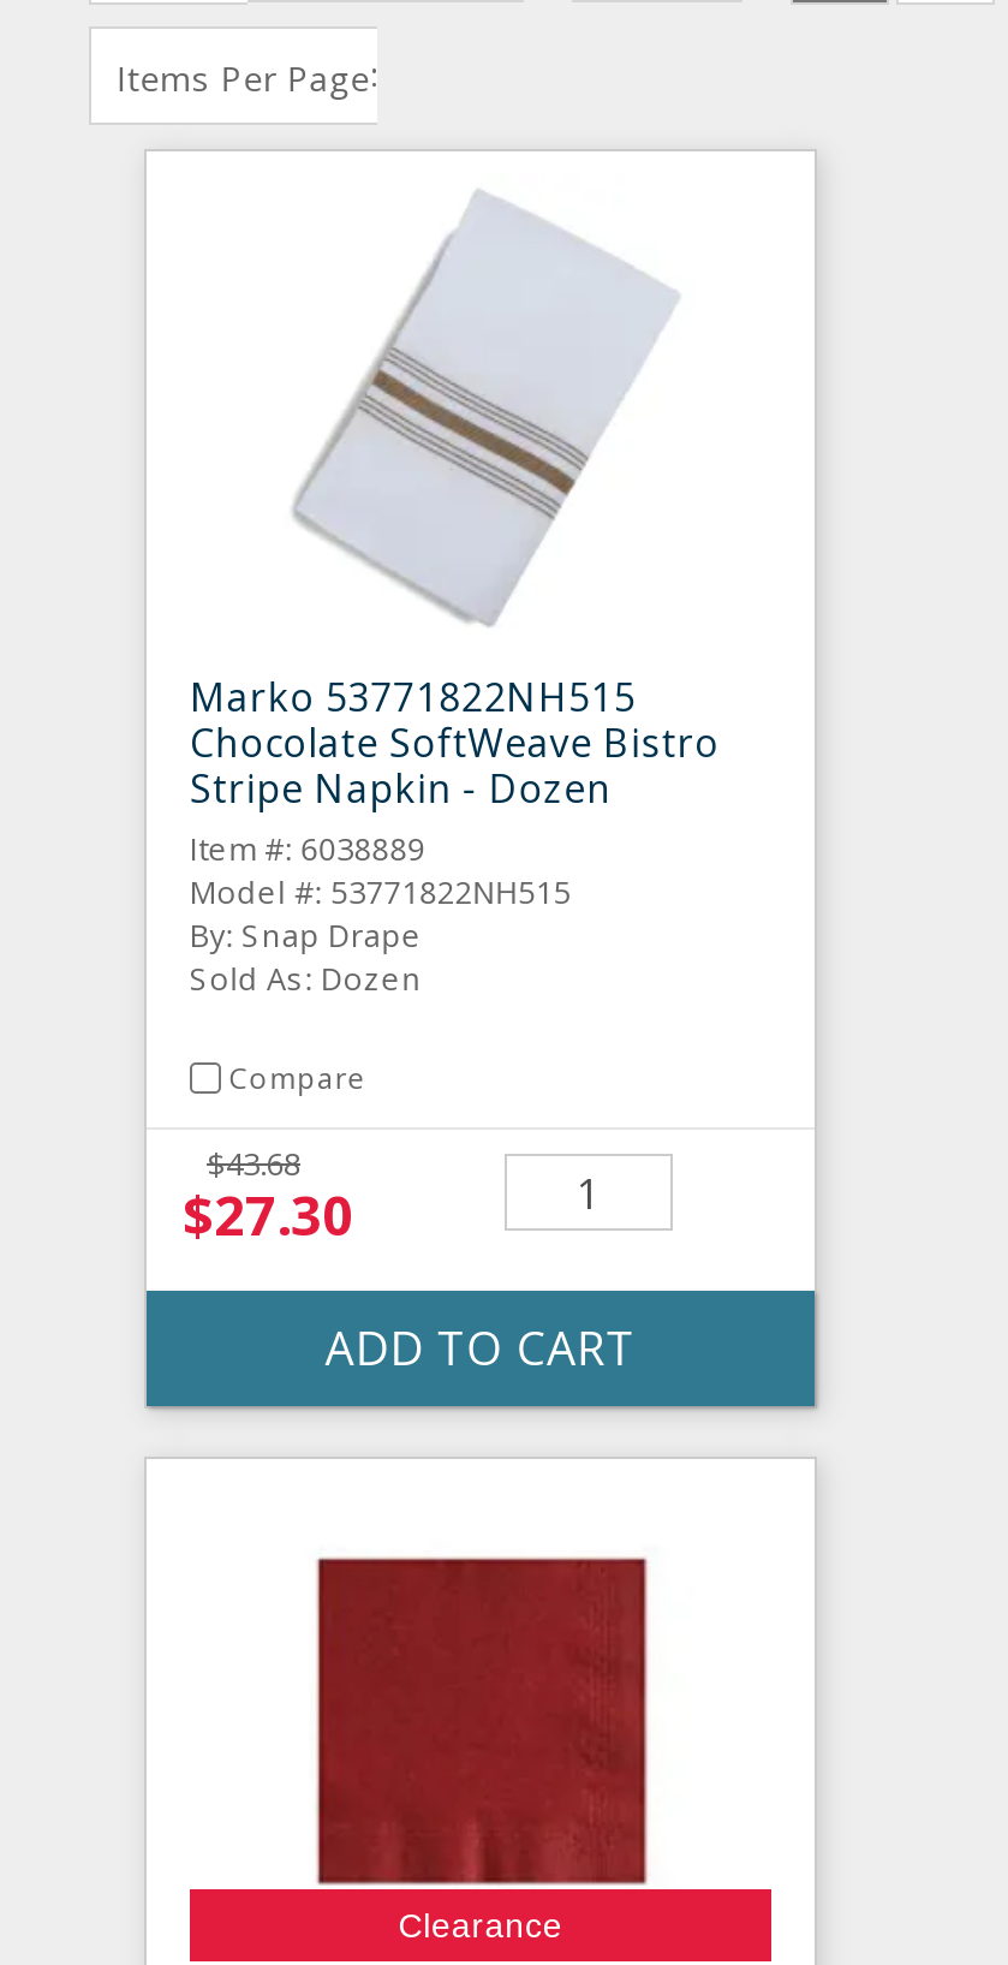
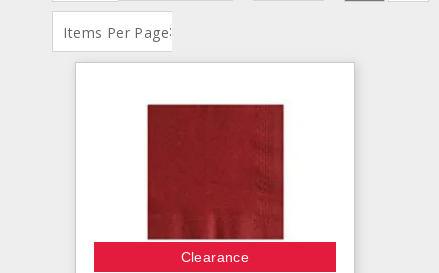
- [image]
- Marko 53771822NH515
- Chocolate SoftWeave Bistro
- Stripe Napkin - Dozen
- Item #: 6038889
- Model #: 53771822NH515
- By: Snap Drape
- Sold As: Dozen
- Compare
- $43.68
- $27.30
- ADD TO CART
